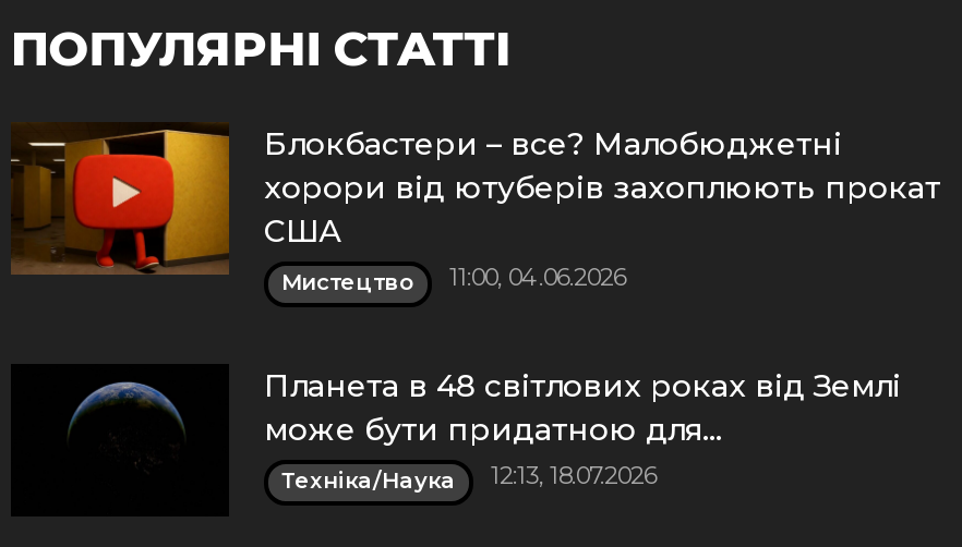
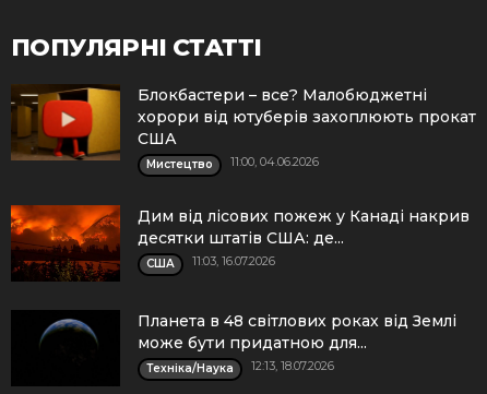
+ [image]
+ Дим від лісових пожеж у Канаді накрив
+ десятки штатів США: де...
+ США
+ 11:03, 16.07.2026
